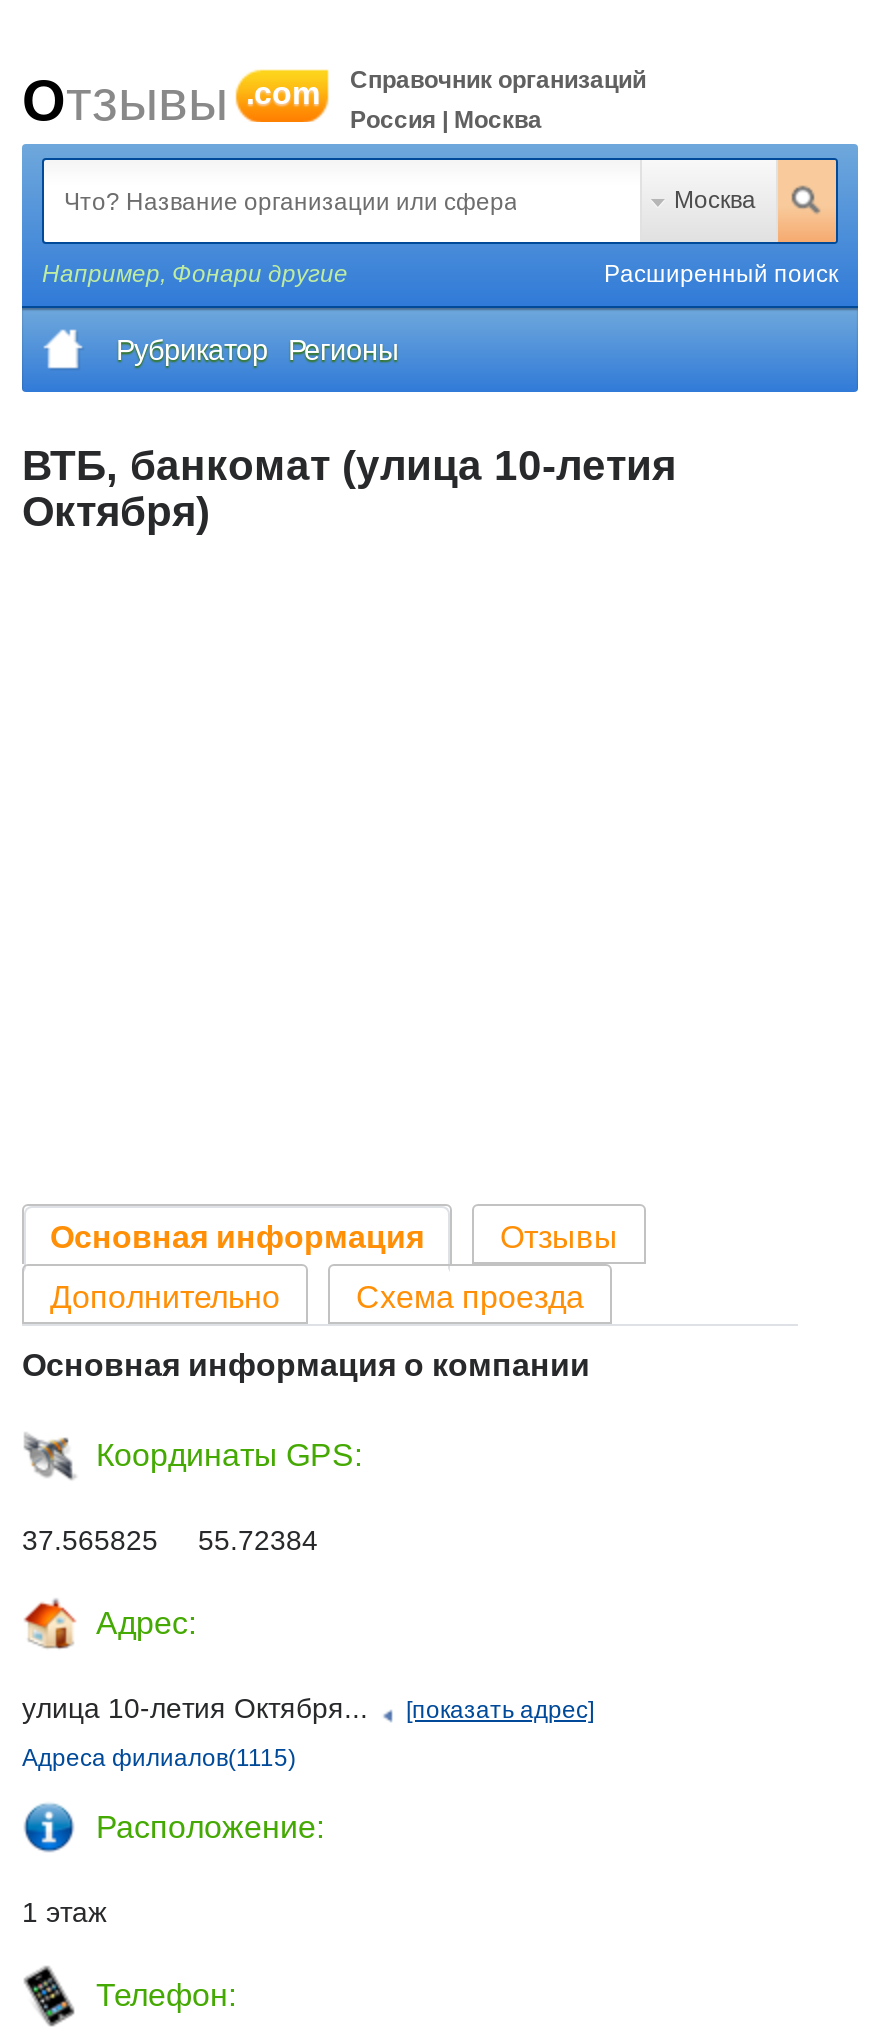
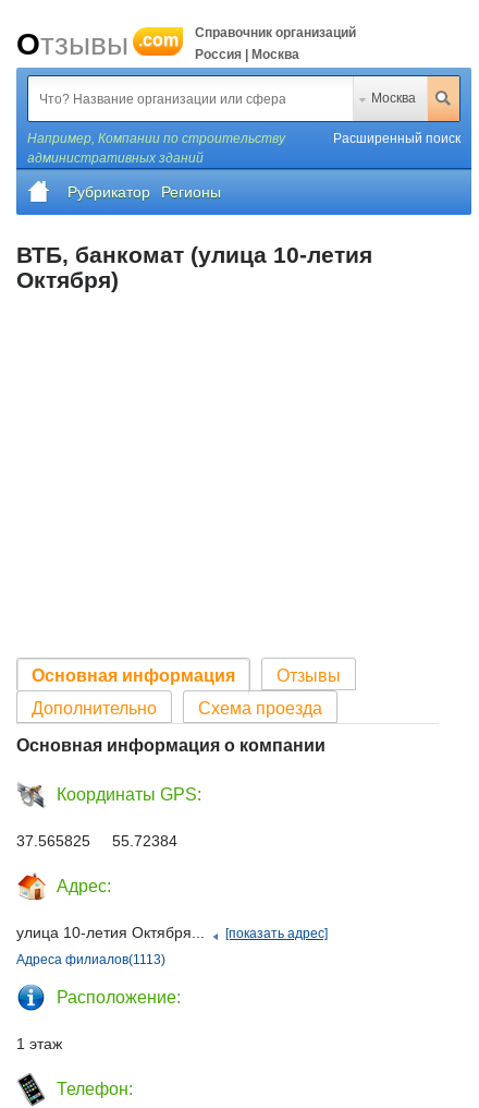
- Например, Фонари другие
+ Например, Компании по строительству
+ административных зданий

- Адреса филиалов(1115)
+ Адреса филиалов(1113)
